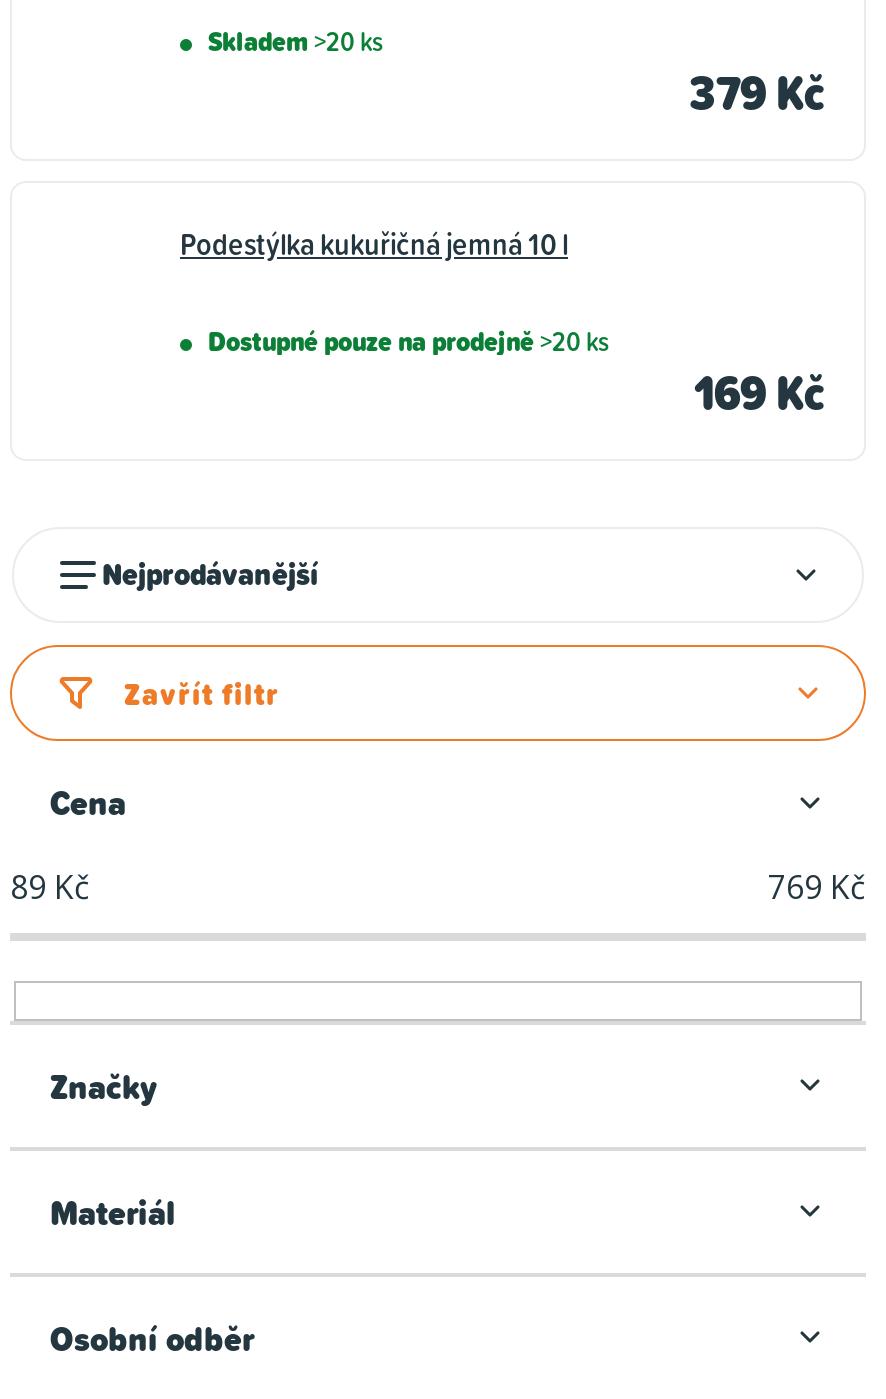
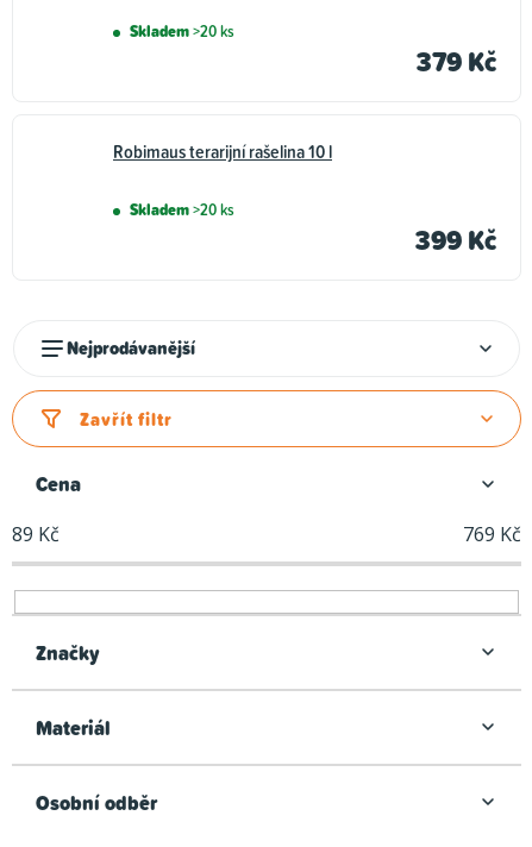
- Podestýlka kukuřičná jemná 10 l
+ Robimaus terarijní rašelina 10 l

- Dostupné pouze na prodejně >20 ks
- 169 Kč
+ Skladem >20 ks
+ 399 Kč
